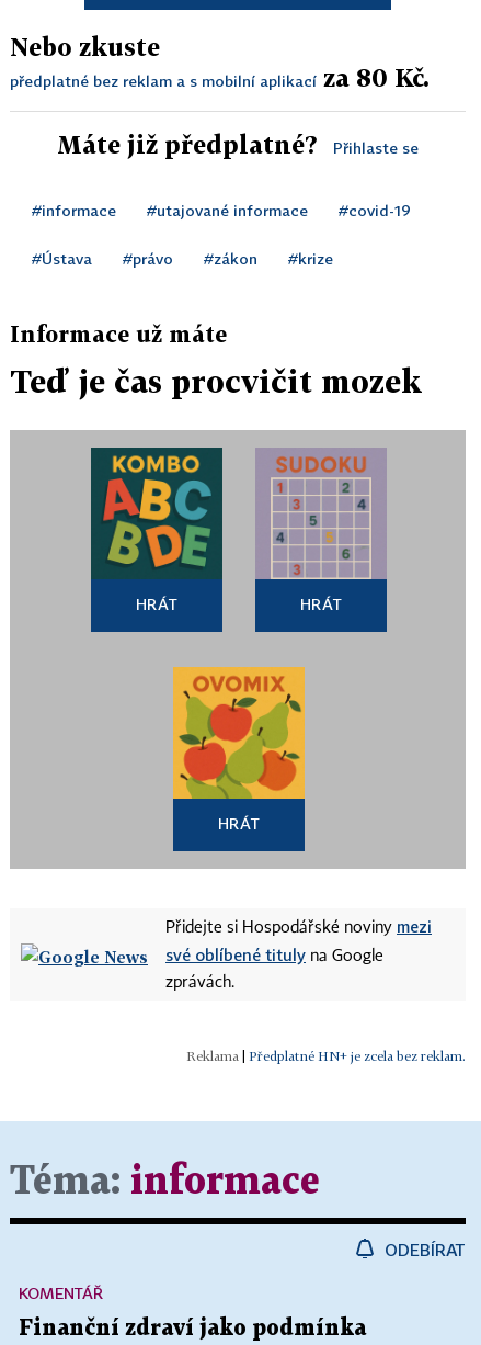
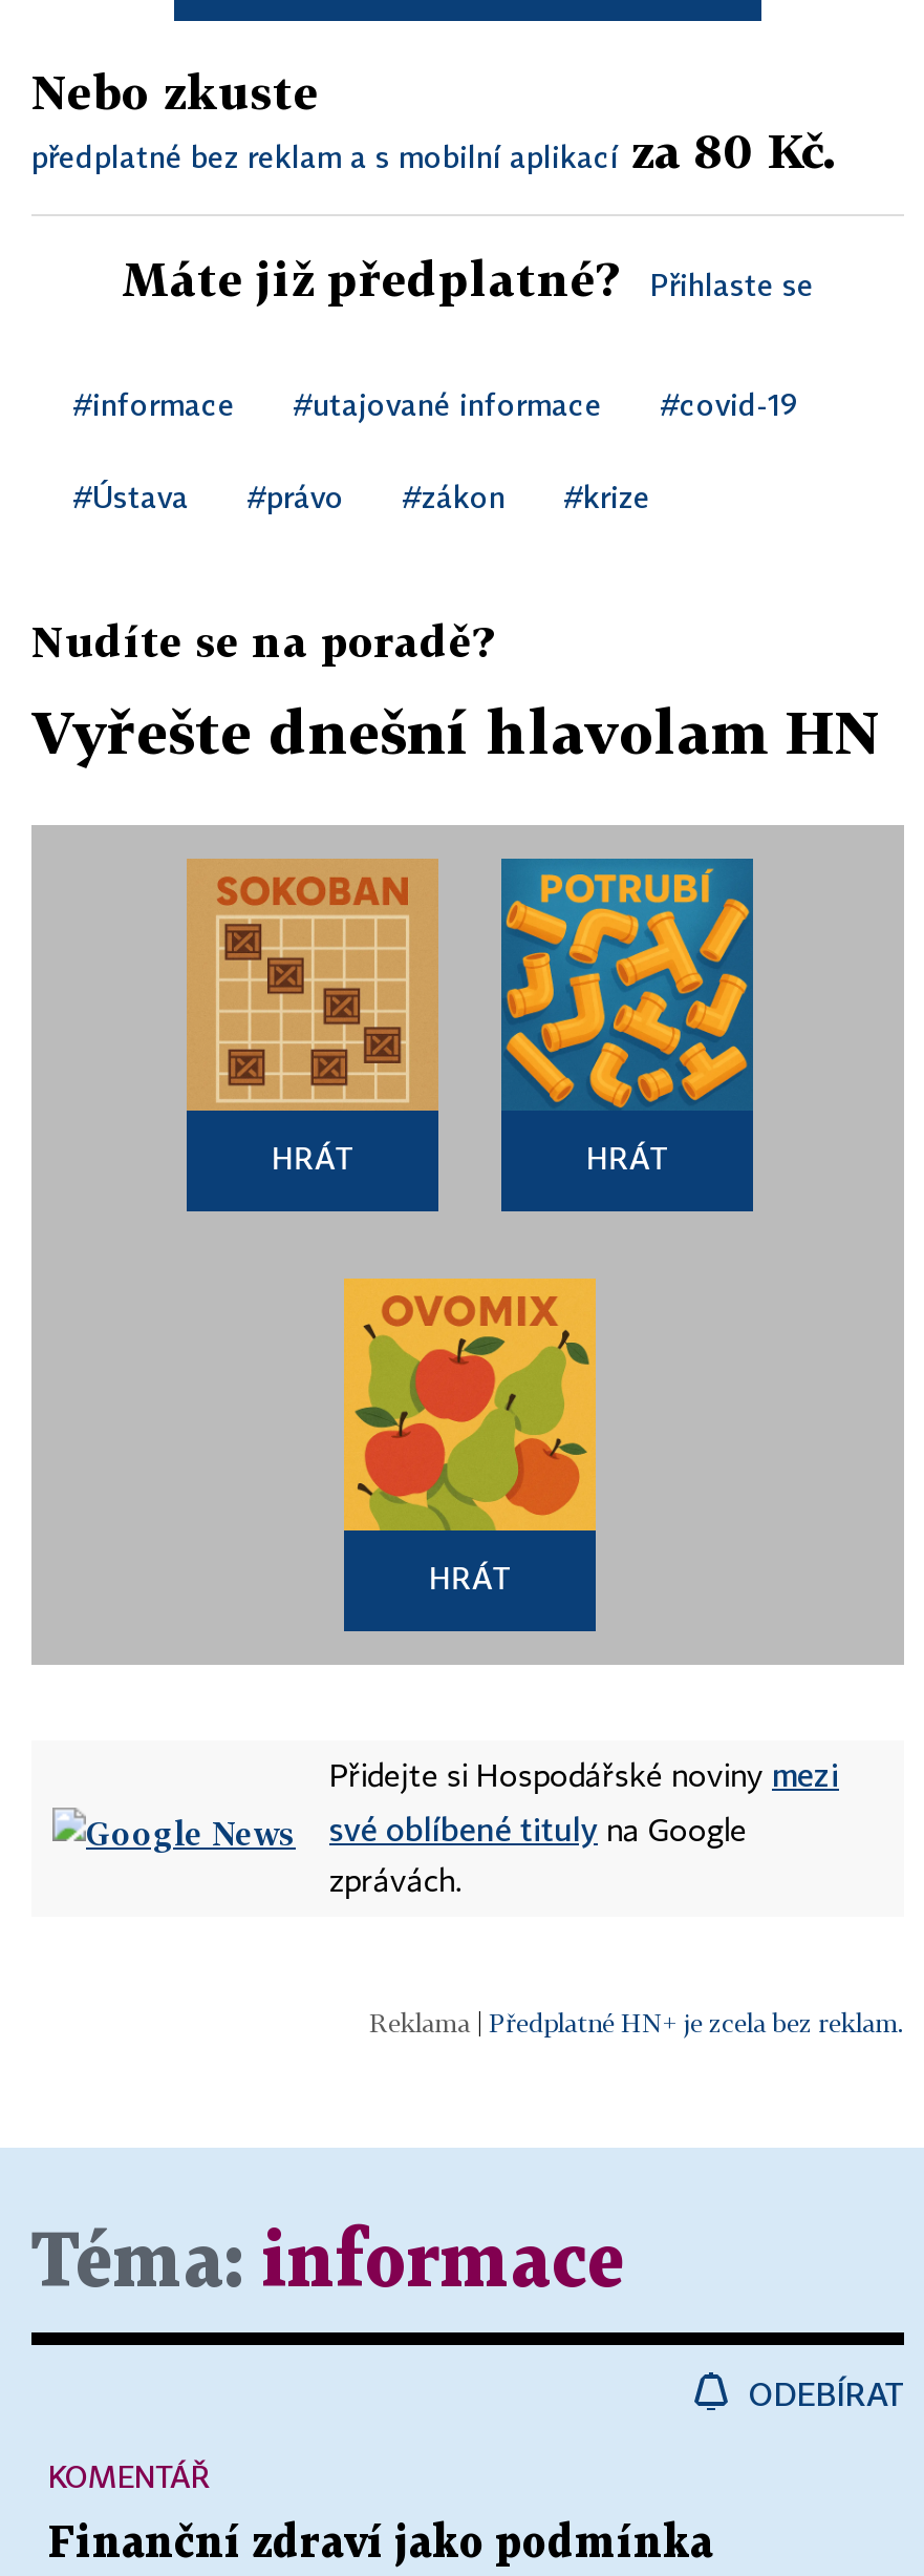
- Informace už máte
+ Nudíte se na poradě?

- Teď je čas procvičit mozek
+ Vyřešte dnešní hlavolam HN

- [image]
+ [image]

- [image]
+ [image]
